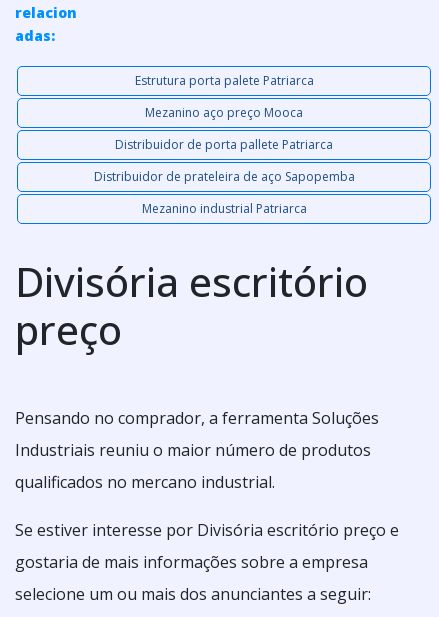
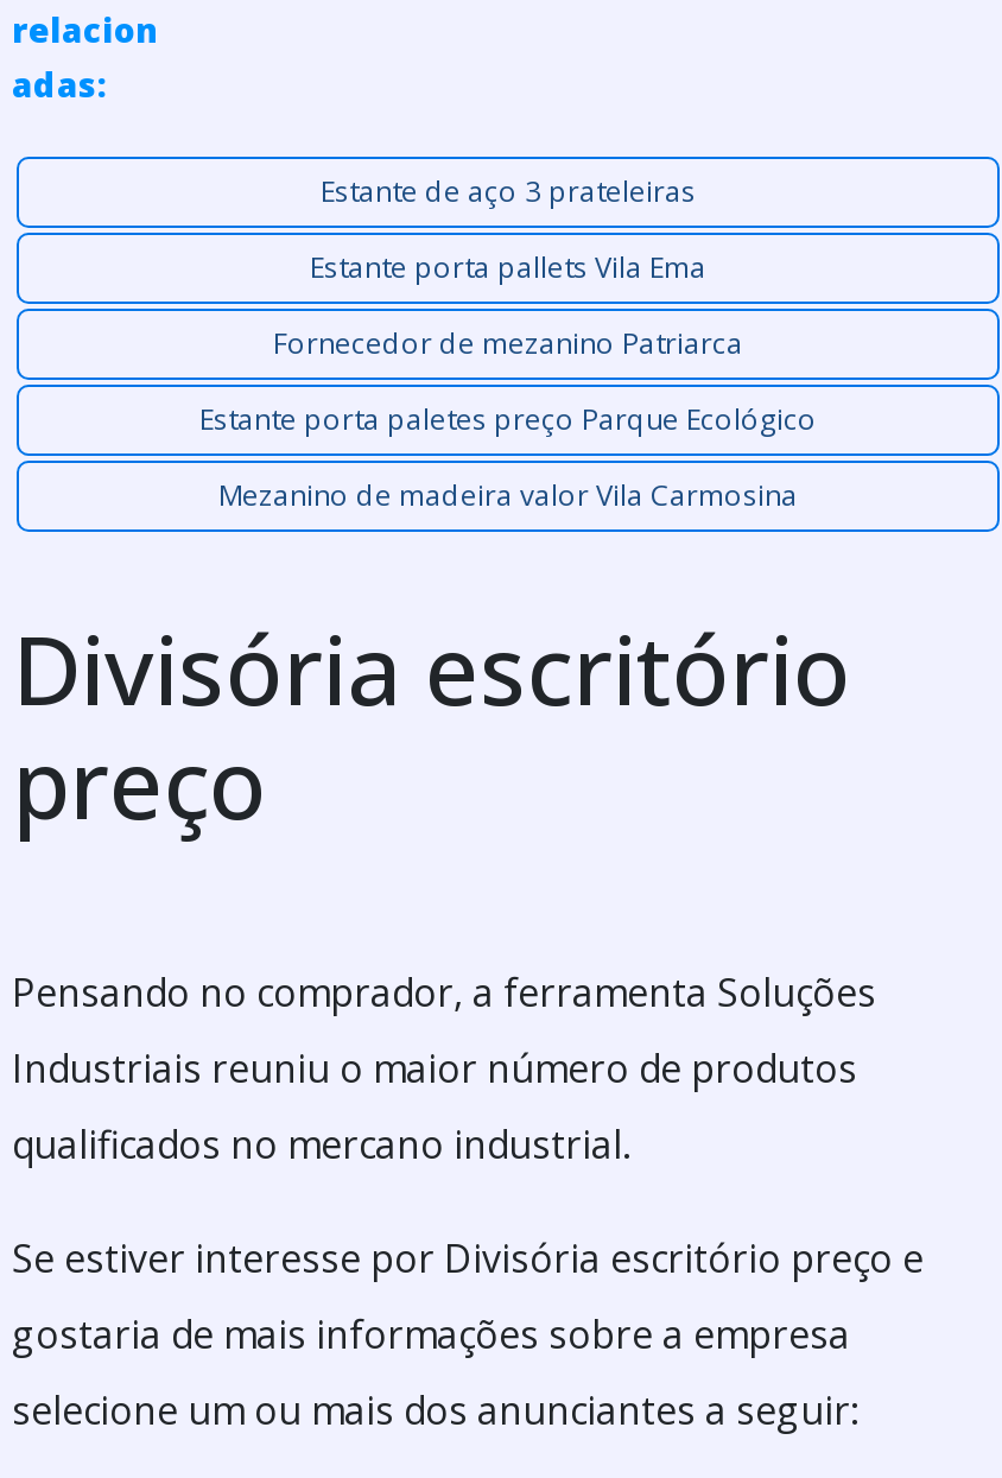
- Estrutura porta palete Patriarca
+ Estante de aço 3 prateleiras

- Mezanino aço preço Mooca
+ Estante porta pallets Vila Ema

- Distribuidor de porta pallete Patriarca
+ Fornecedor de mezanino Patriarca

- Distribuidor de prateleira de aço Sapopemba
+ Estante porta paletes preço Parque Ecológico

- Mezanino industrial Patriarca
+ Mezanino de madeira valor Vila Carmosina
